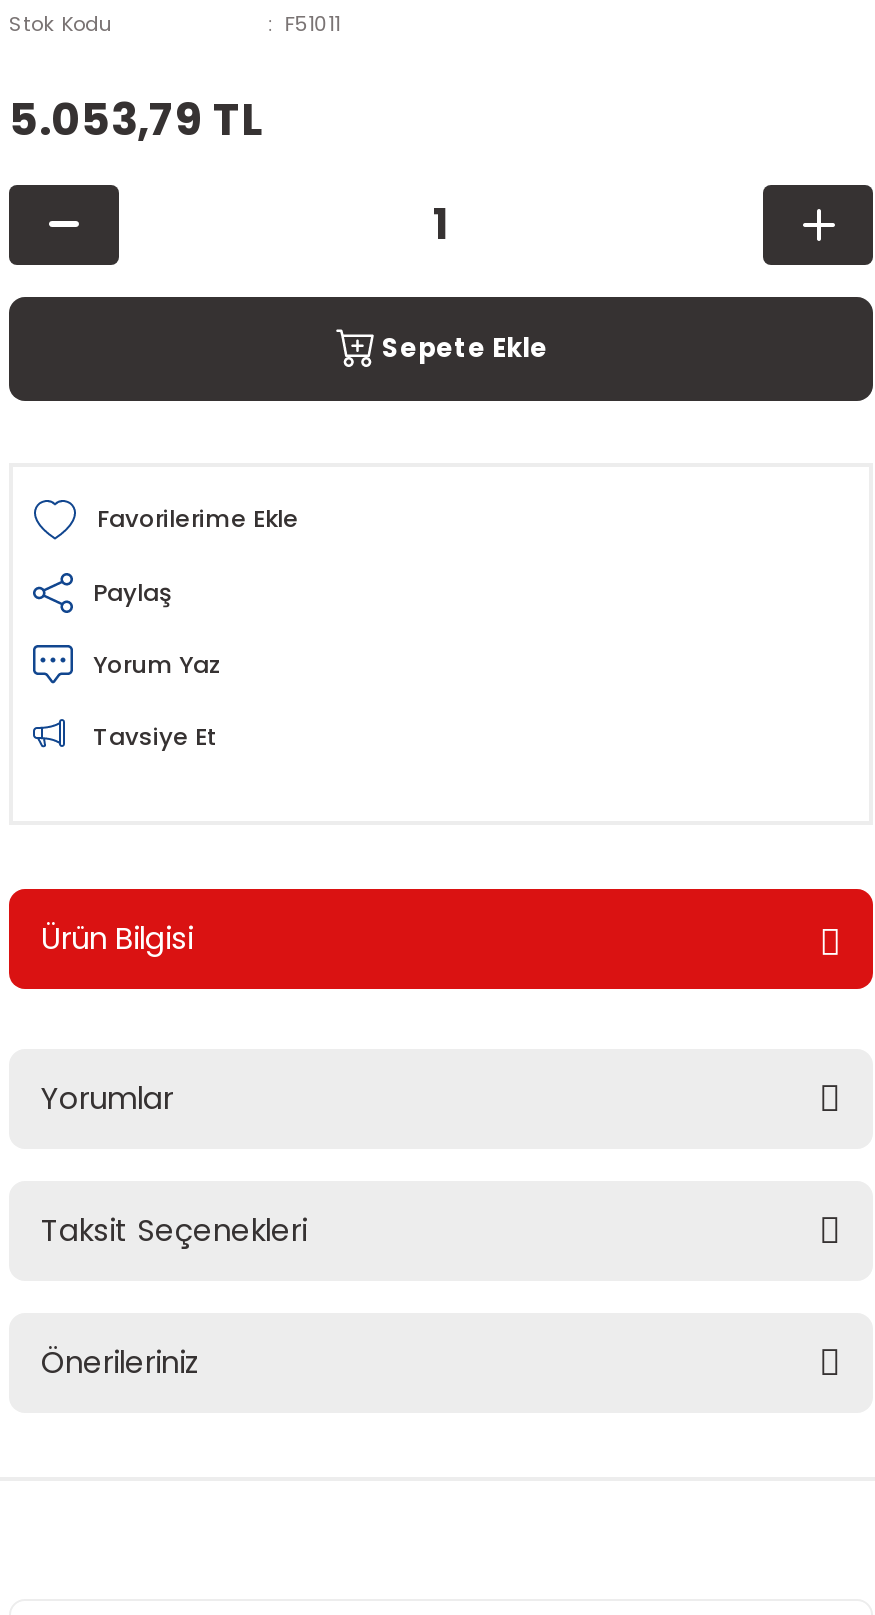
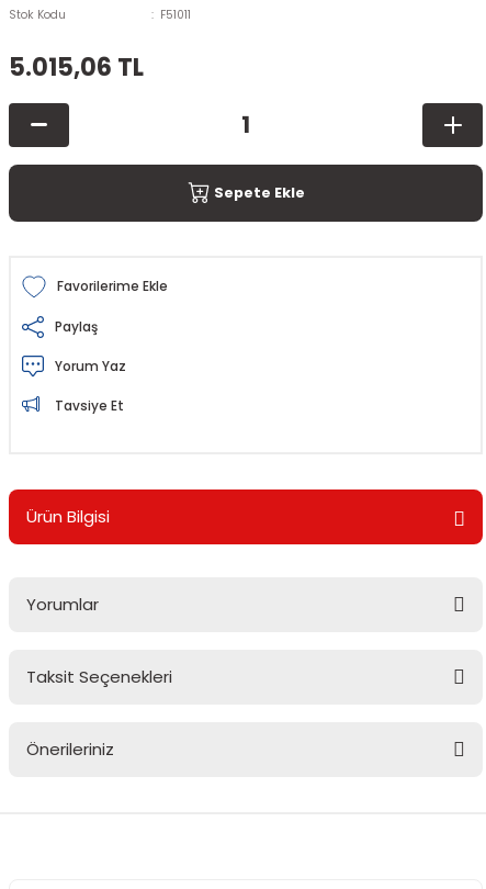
- 5.053,79 TL
+ 5.015,06 TL
